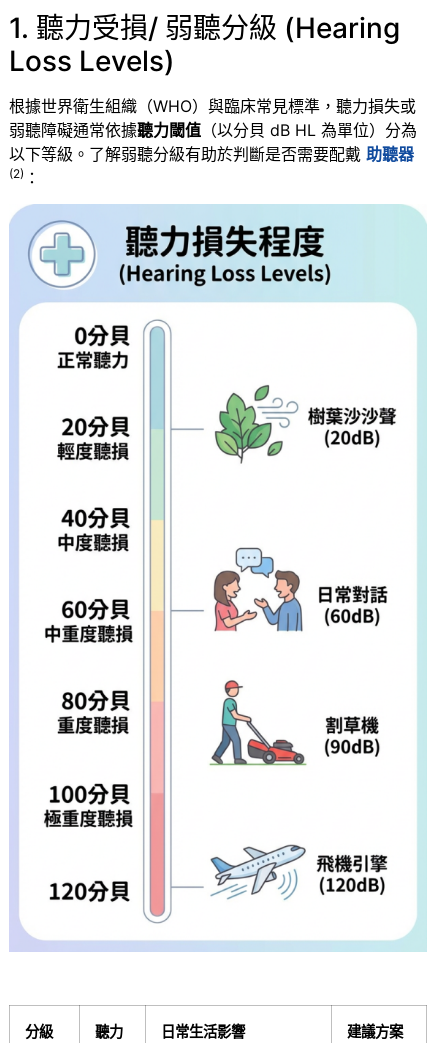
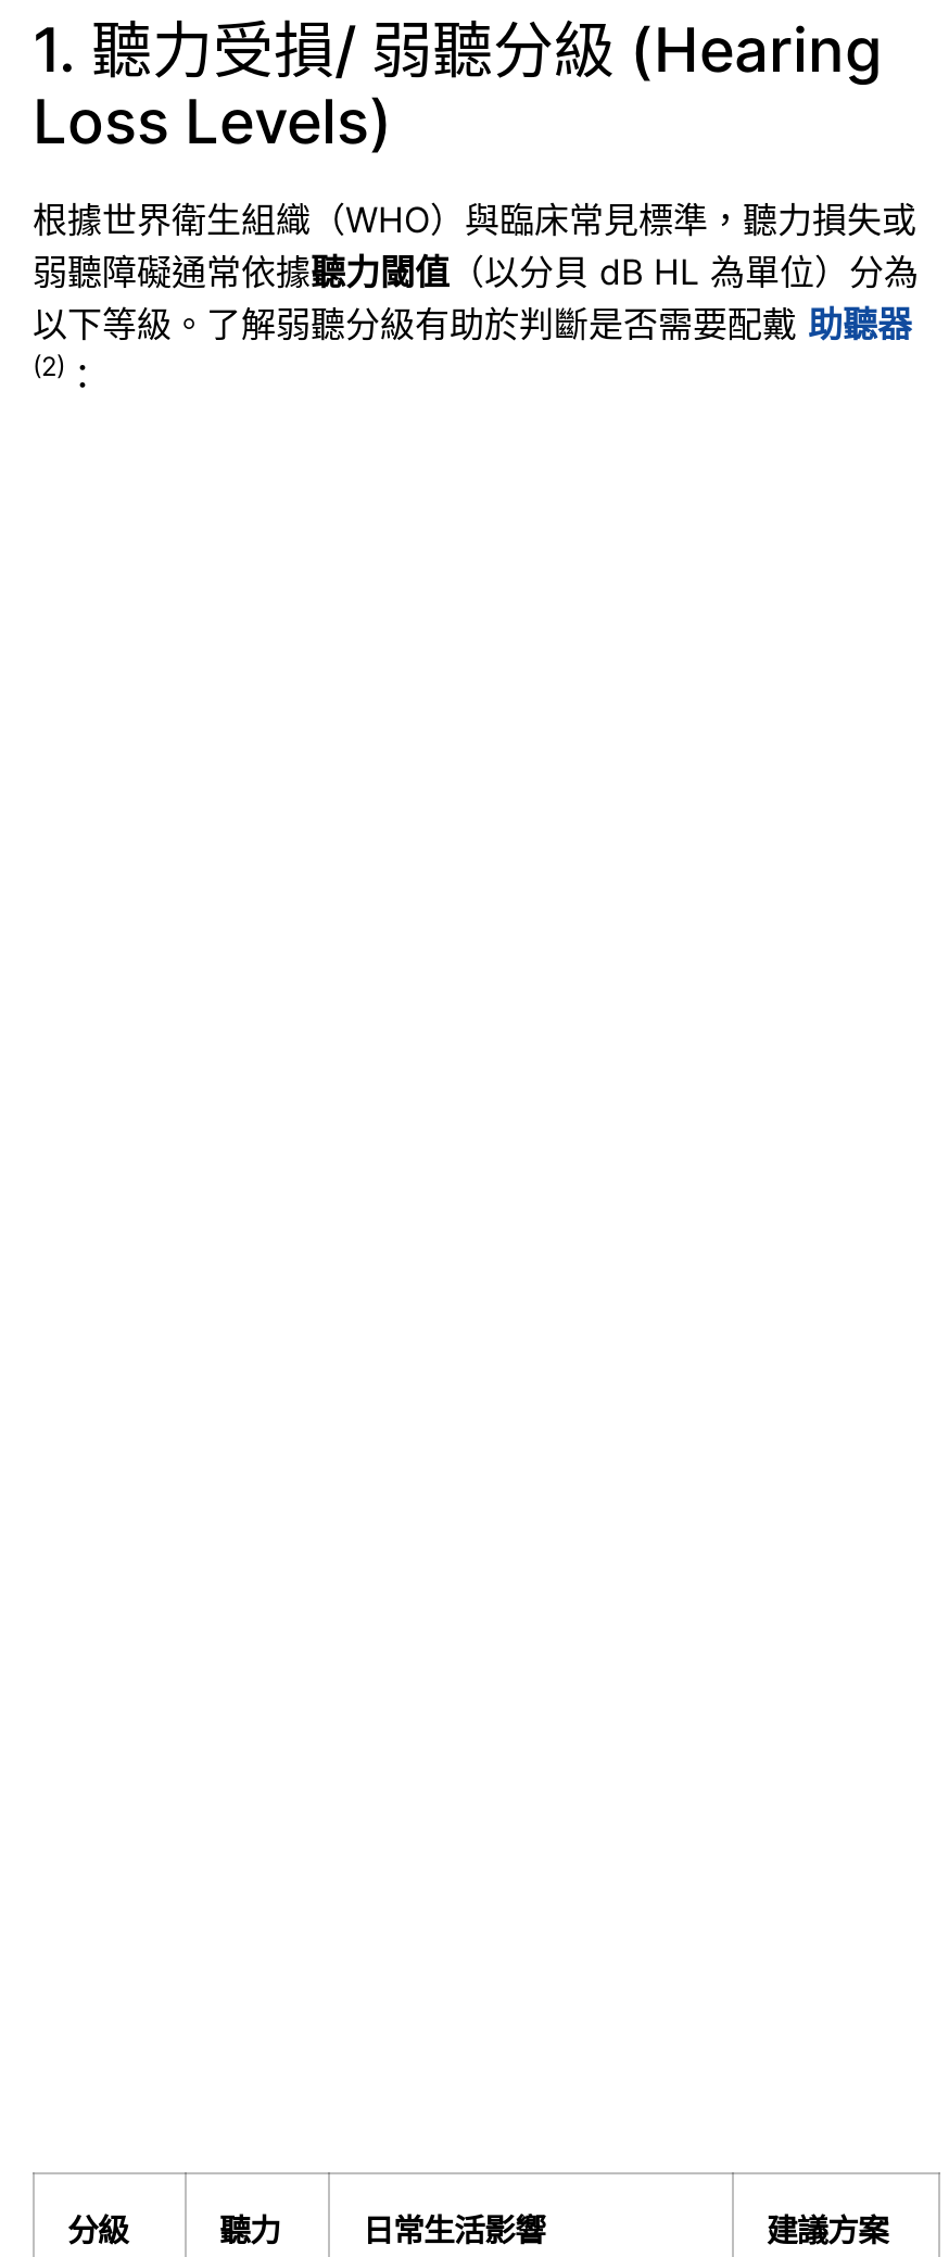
- [image]
